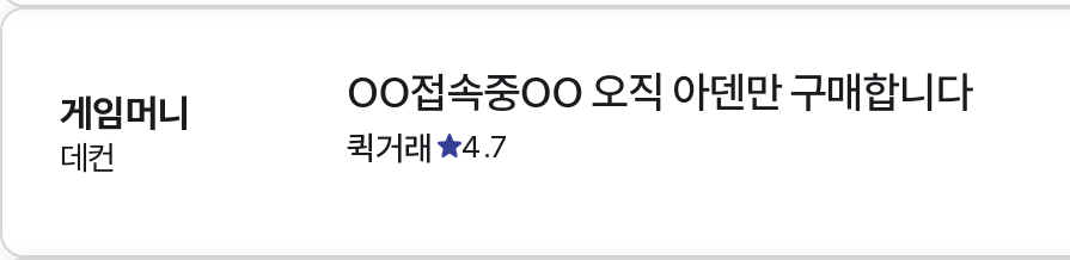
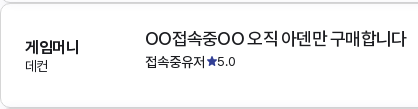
- 퀵거래
- 4.7
+ 접속중유저
+ 5.0
